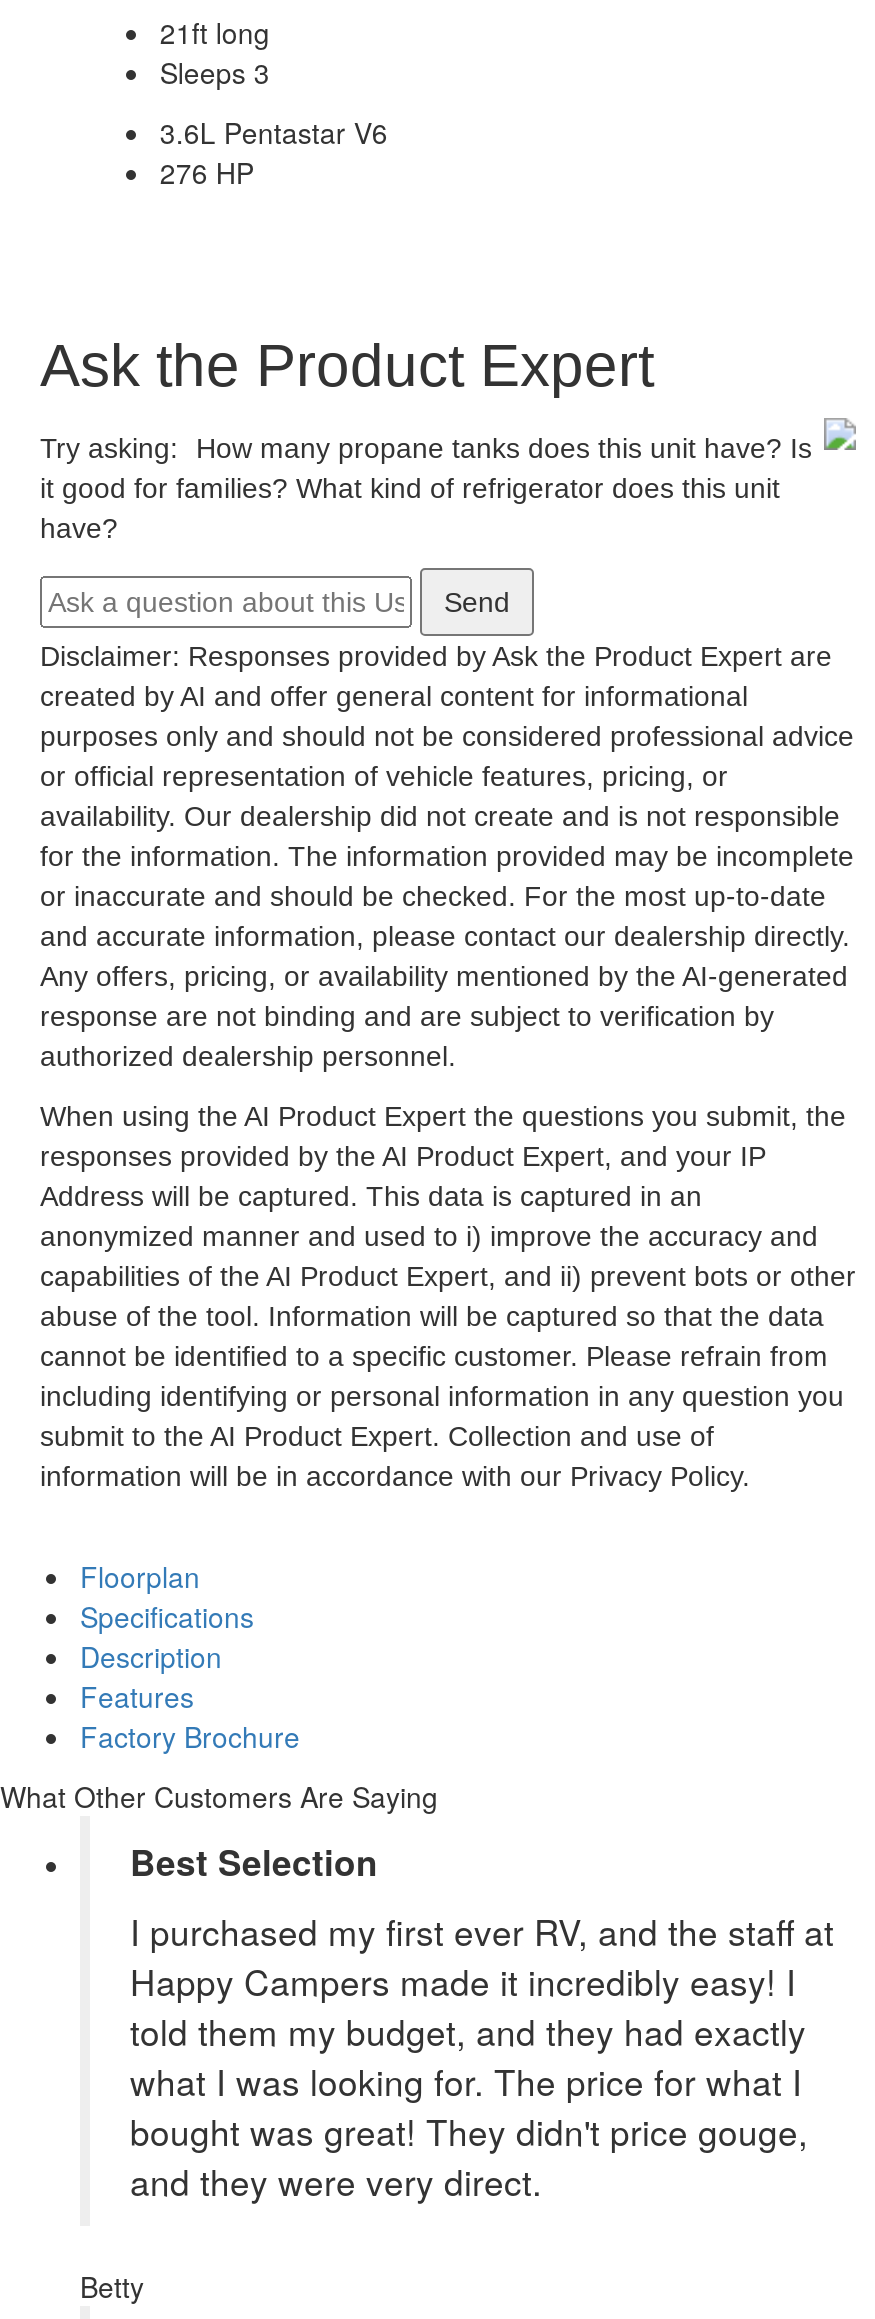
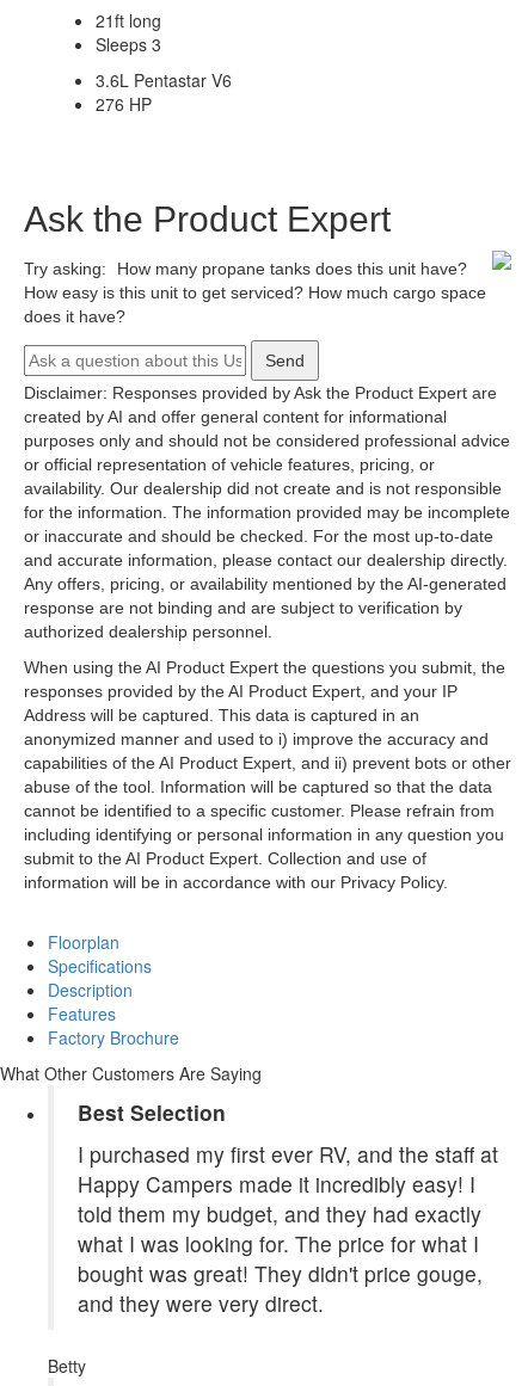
- Try asking: How many propane tanks does this unit have? Is
- it good for families? What kind of refrigerator does this unit
- have?
+ Try asking: How many propane tanks does this unit have?
+ How easy is this unit to get serviced? How much cargo space
+ does it have?
